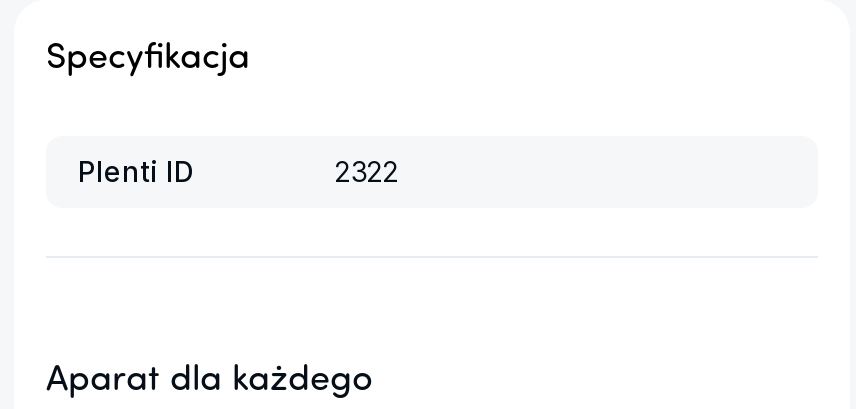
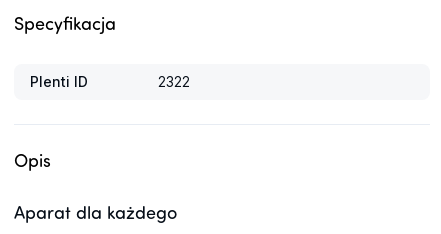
+ Opis
